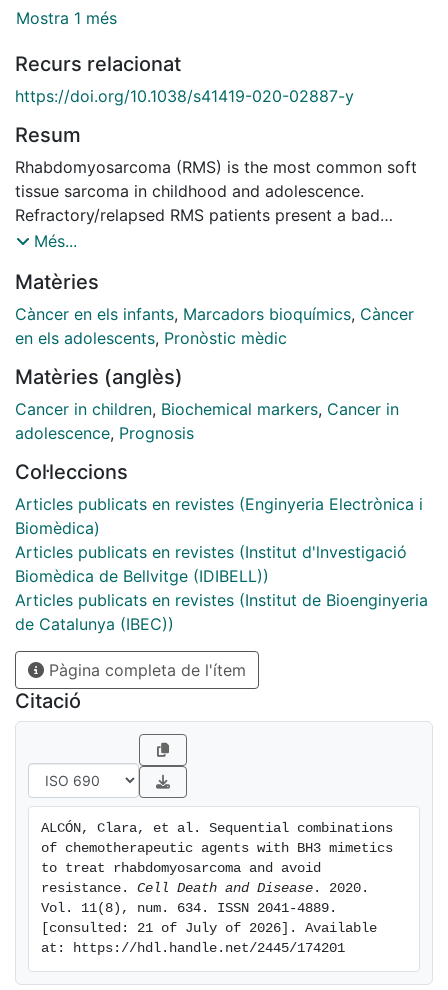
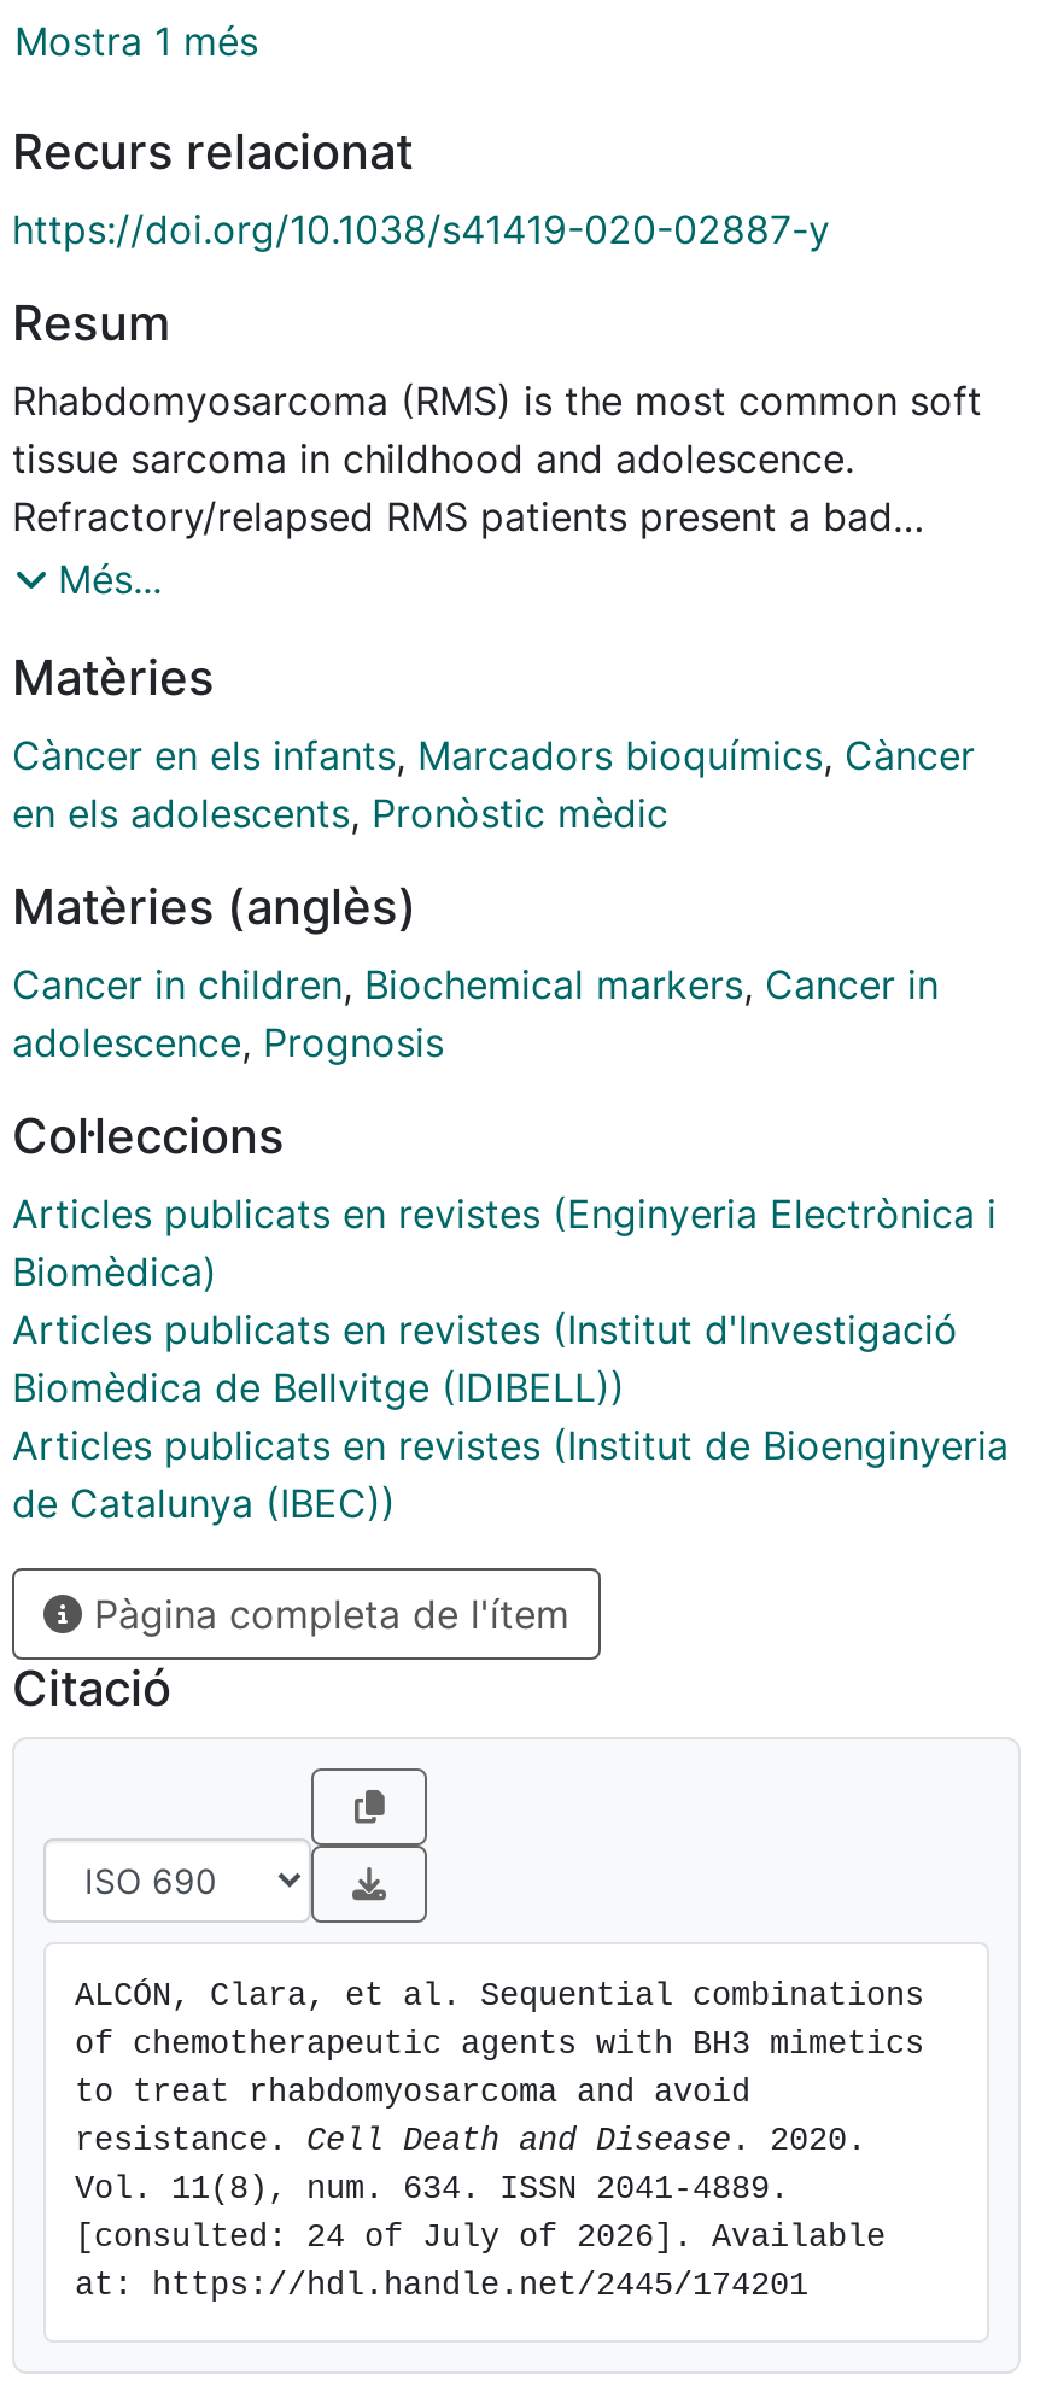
- [consulted: 21 of July of 2026]. Available
+ [consulted: 24 of July of 2026]. Available
